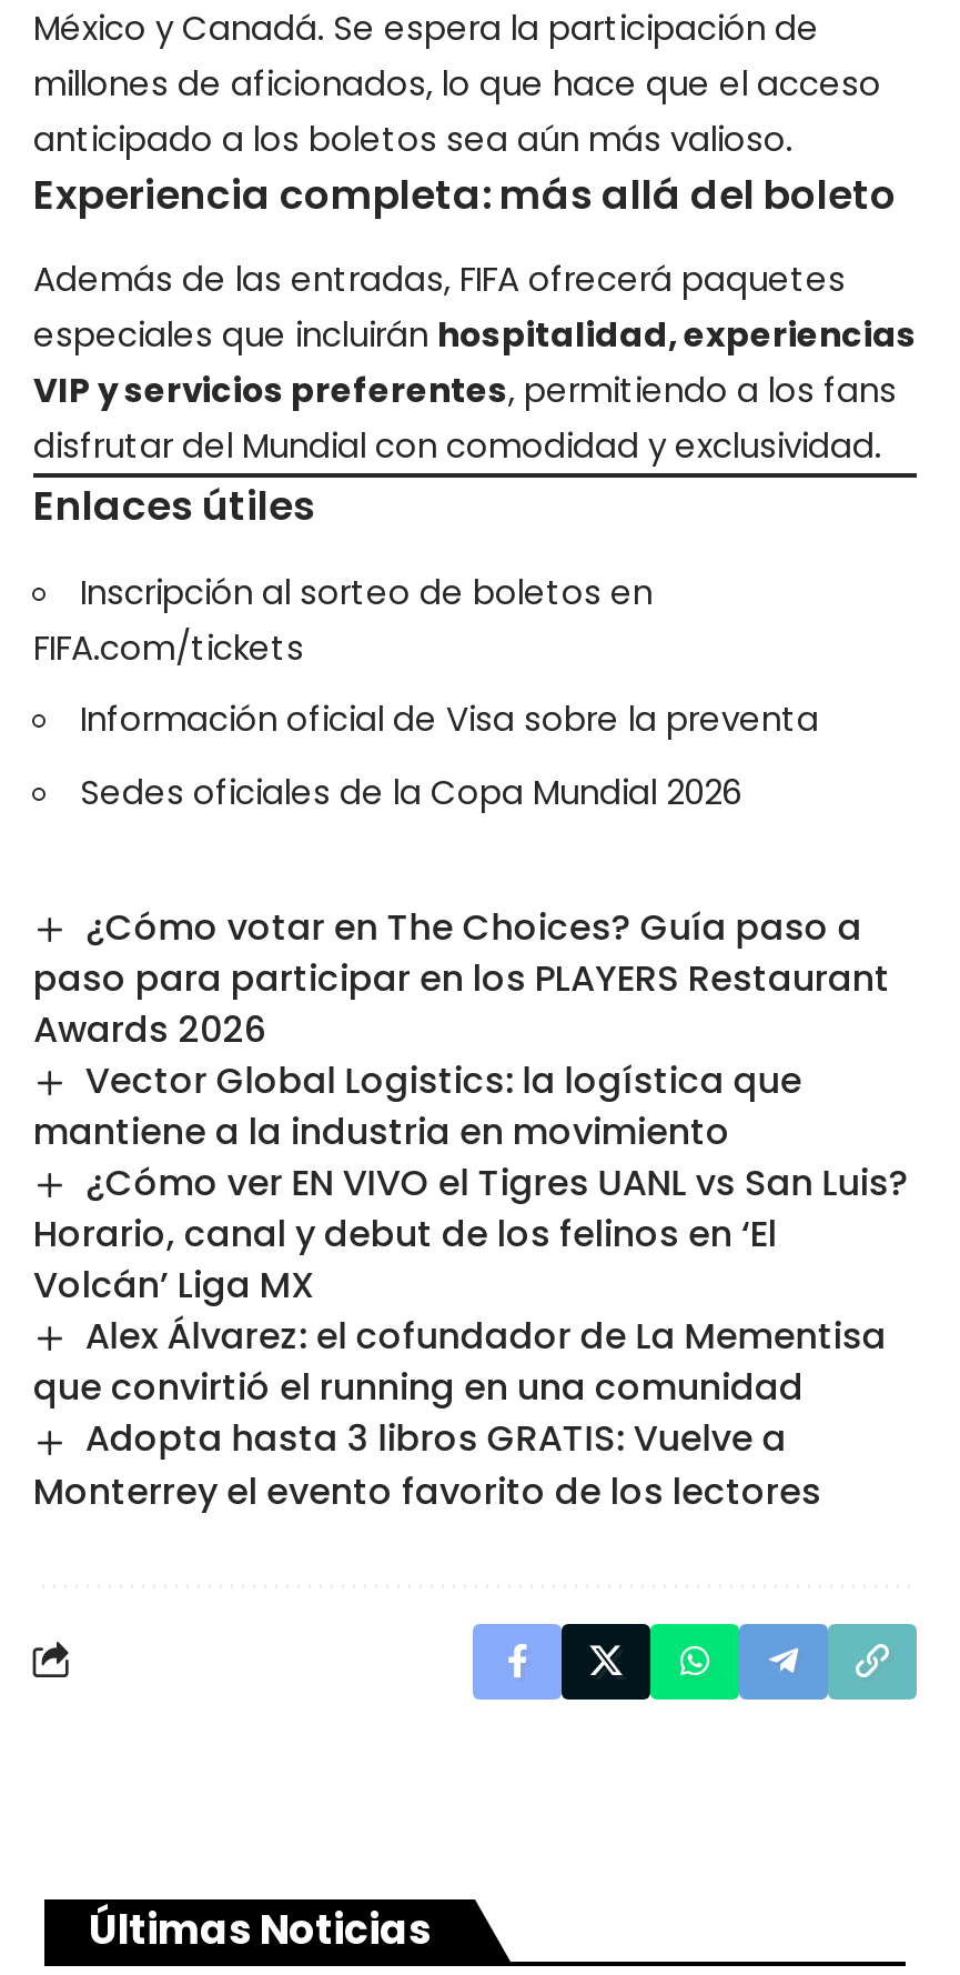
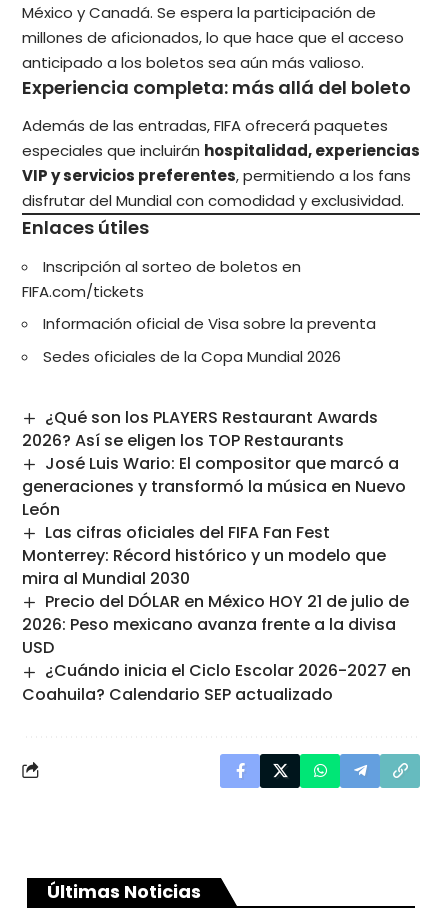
- ¿Cómo votar en The Choices? Guía paso a
- paso para participar en los PLAYERS Restaurant
- Awards 2026
- Vector Global Logistics: la logística que
- mantiene a la industria en movimiento
- ¿Cómo ver EN VIVO el Tigres UANL vs San Luis?
- Horario, canal y debut de los felinos en ‘El
- Volcán’ Liga MX
- Alex Álvarez: el cofundador de La Mementisa
- que convirtió el running en una comunidad
- Adopta hasta 3 libros GRATIS: Vuelve a
- Monterrey el evento favorito de los lectores
+ ¿Qué son los PLAYERS Restaurant Awards
+ 2026? Así se eligen los TOP Restaurants
+ José Luis Wario: El compositor que marcó a
+ generaciones y transformó la música en Nuevo
+ León
+ Las cifras oficiales del FIFA Fan Fest
+ Monterrey: Récord histórico y un modelo que
+ mira al Mundial 2030
+ Precio del DÓLAR en México HOY 21 de julio de
+ 2026: Peso mexicano avanza frente a la divisa
+ USD
+ ¿Cuándo inicia el Ciclo Escolar 2026-2027 en
+ Coahuila? Calendario SEP actualizado
